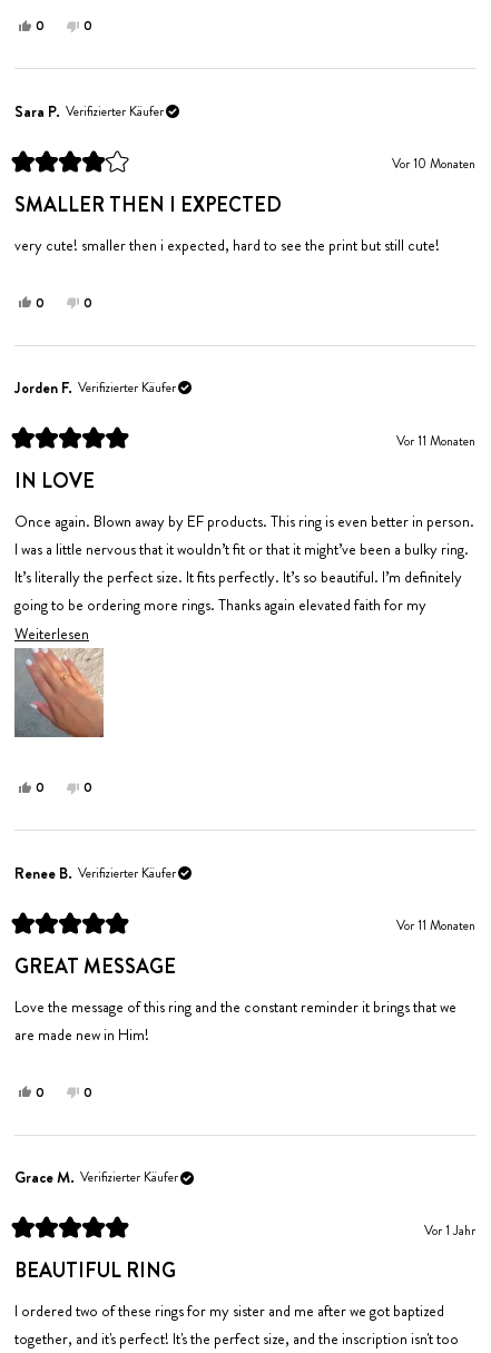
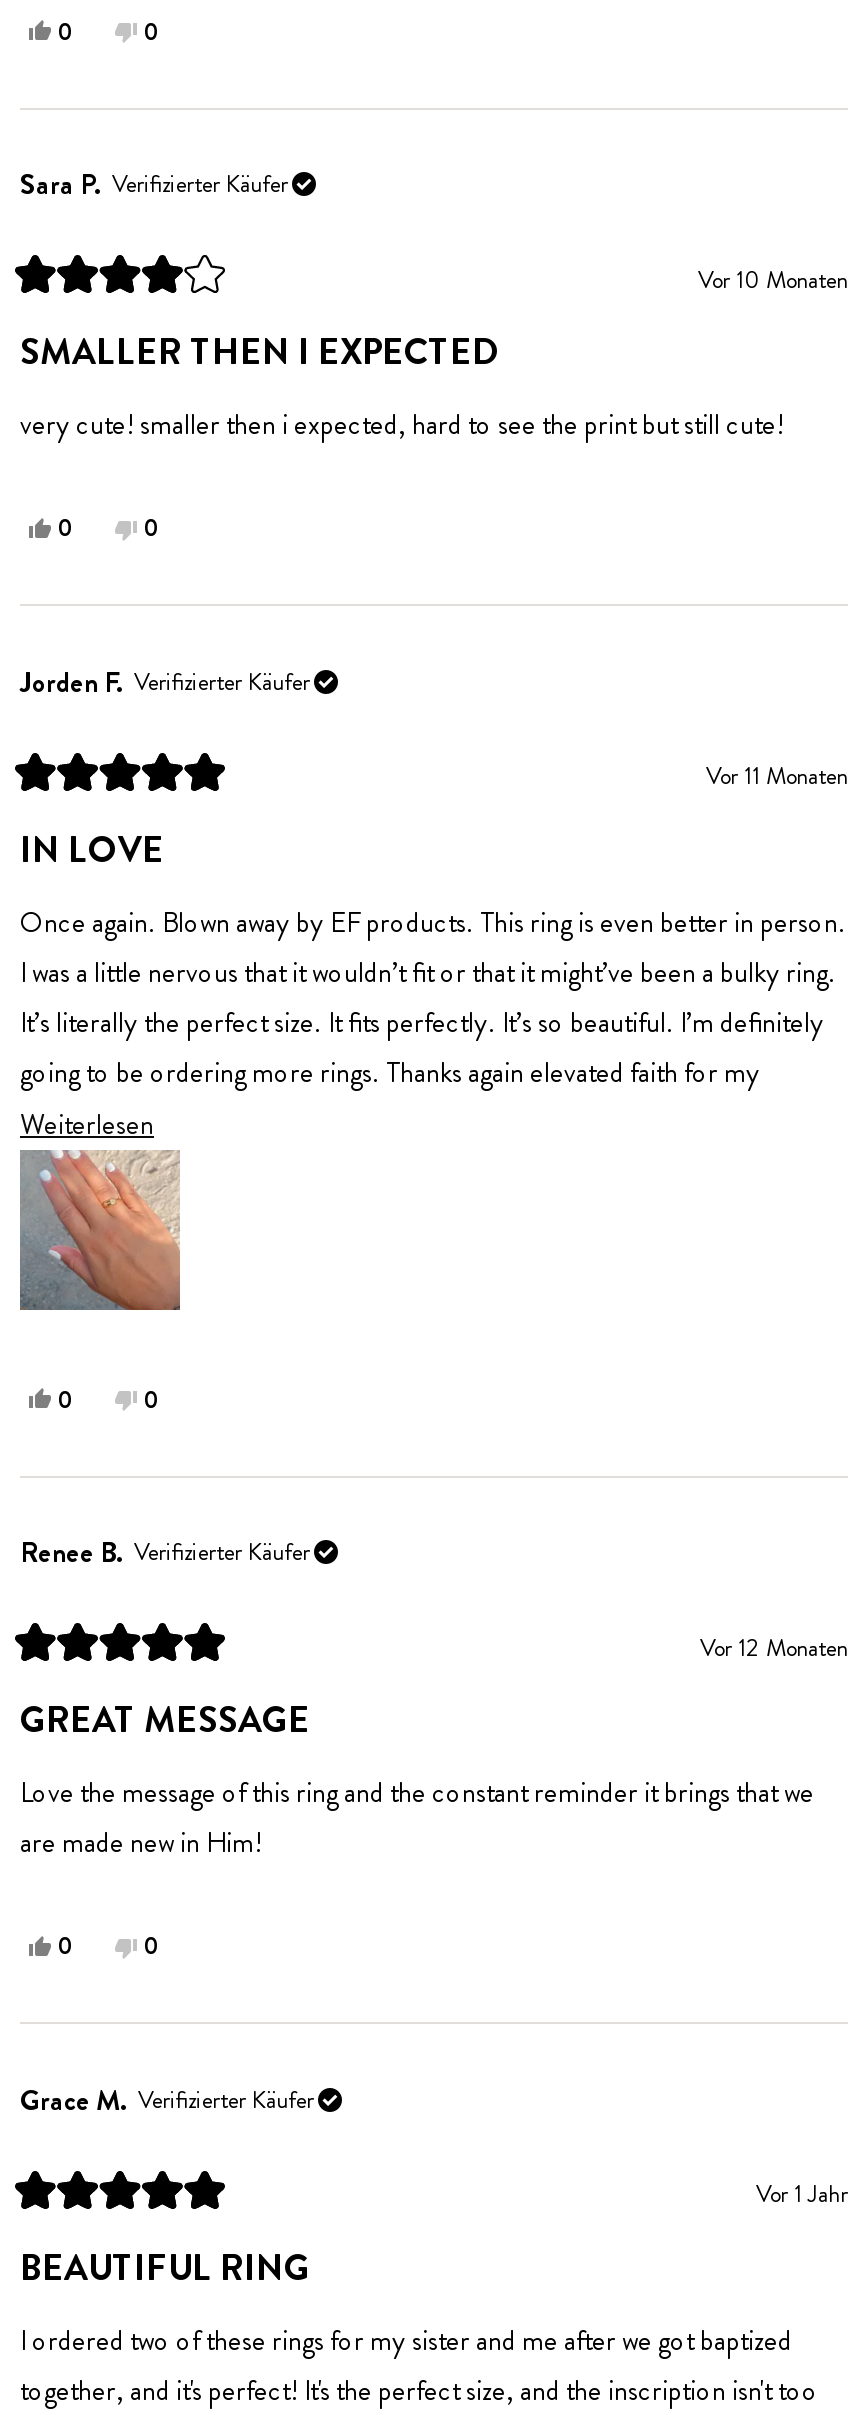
- Vor 11 Monaten
+ Vor 12 Monaten
